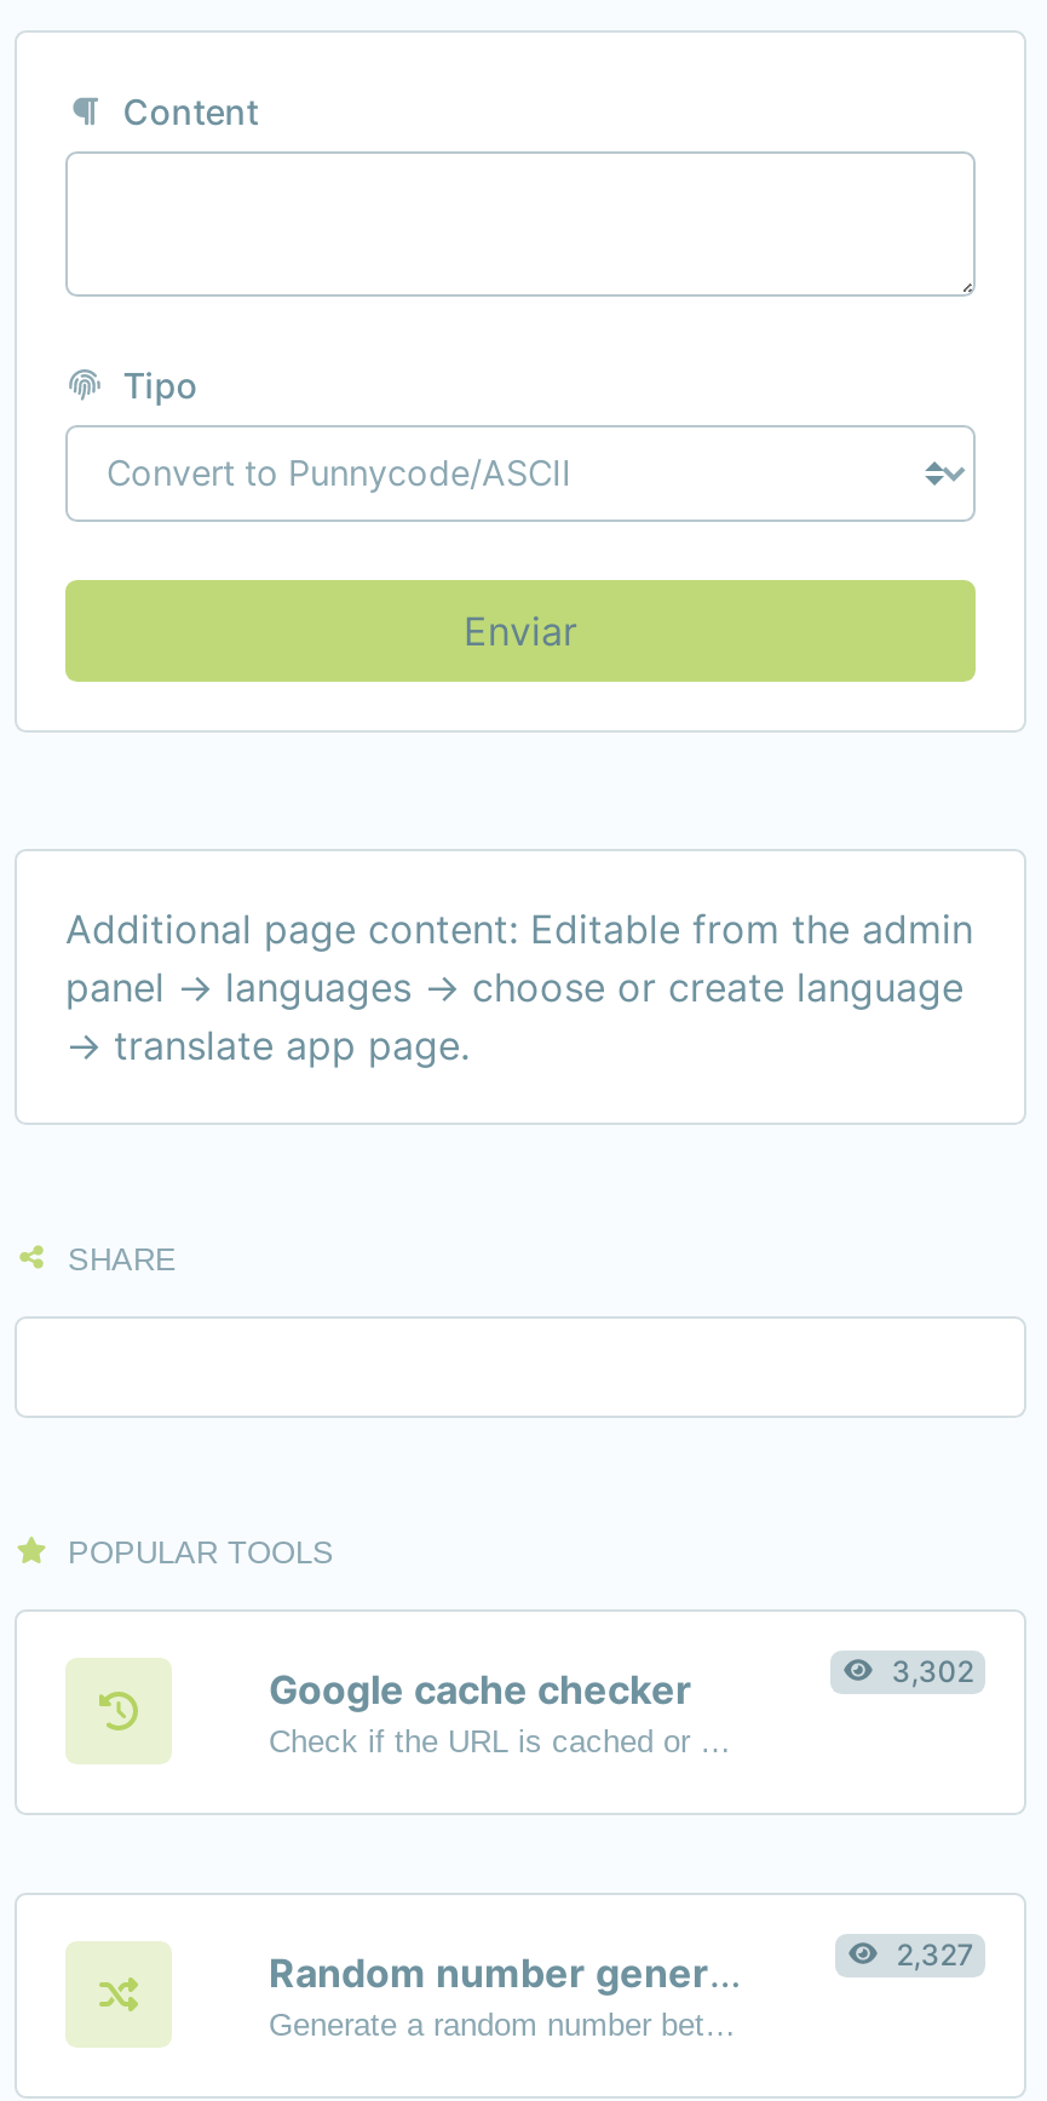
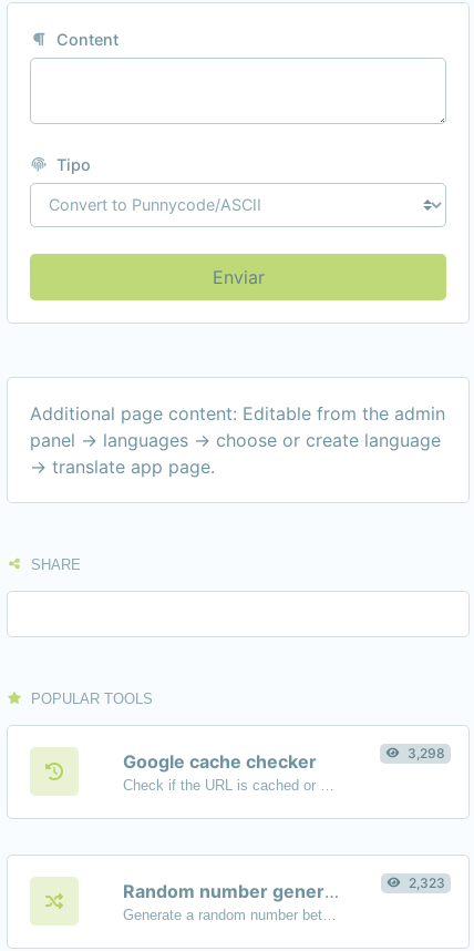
- 3,302
+ 3,298

- 2,327
+ 2,323
